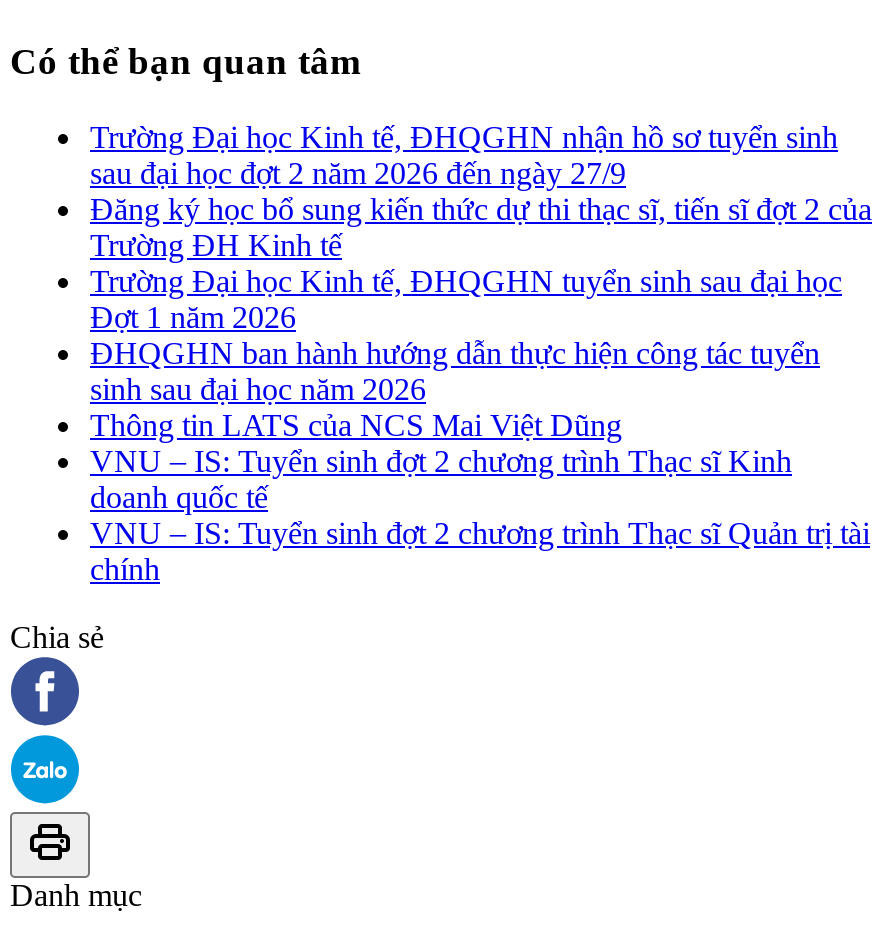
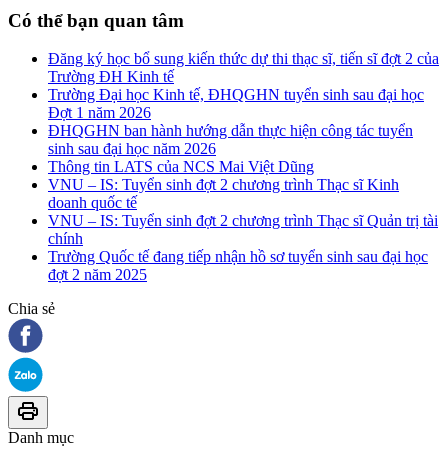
- Trường Đại học Kinh tế, ĐHQGHN nhận hồ sơ tuyển sinh
- sau đại học đợt 2 năm 2026 đến ngày 27/9

moved up: Đăng ký học bổ sung kiến thức dự thi thạc sĩ, tiến sĩ đợt 2 của | Trường ĐH Kinh tế | Trường Đại học Kinh tế, ĐHQGHN tuyển sinh sau đại học | ... | VNU – IS: Tuyển sinh đợt 2 chương trình Thạc sĩ Quản trị tài | chính

+ Trường Quốc tế đang tiếp nhận hồ sơ tuyển sinh sau đại học
+ đợt 2 năm 2025
